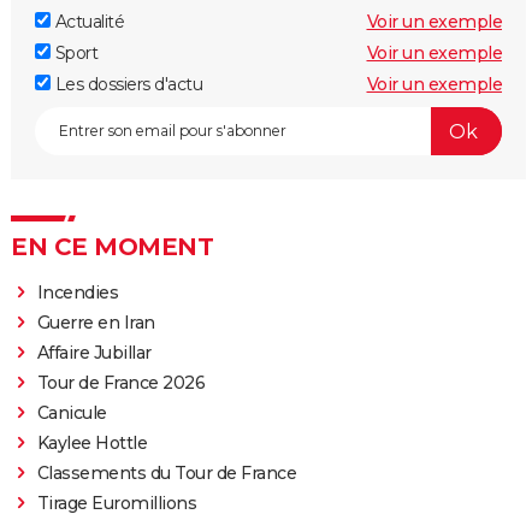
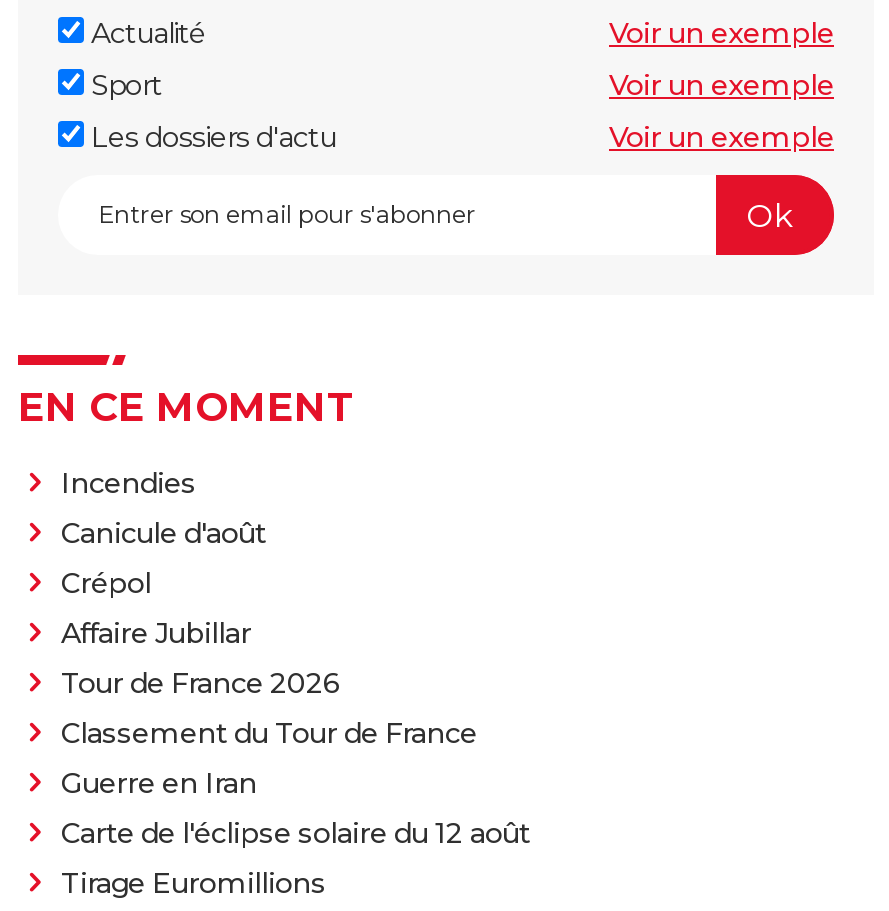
+ Canicule d'août
+ Crépol

moved down: Guerre en Iran

- Canicule
- Kaylee Hottle
- Classements du Tour de France
+ Classement du Tour de France
+ Carte de l'éclipse solaire du 12 août
